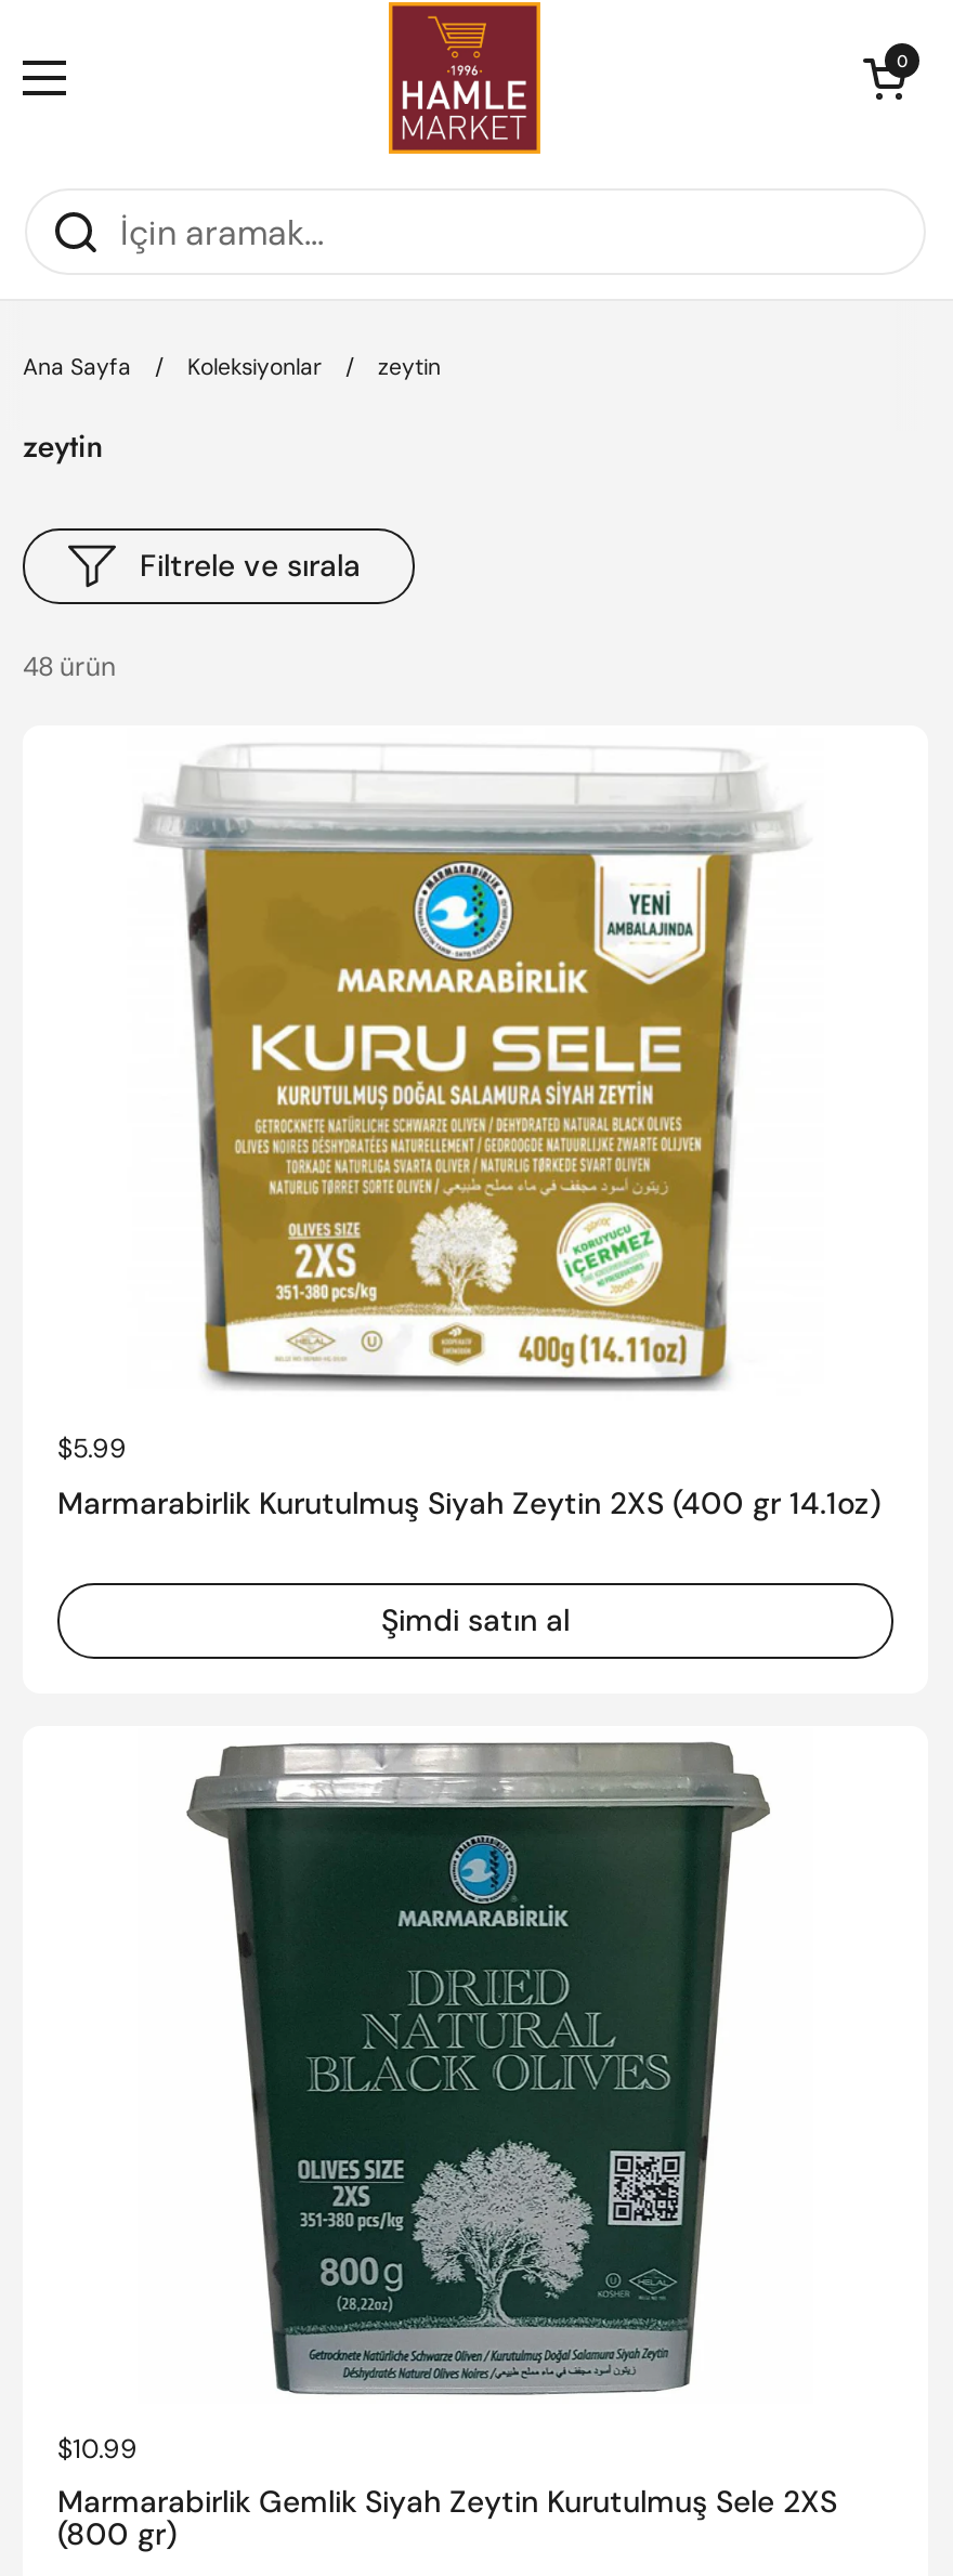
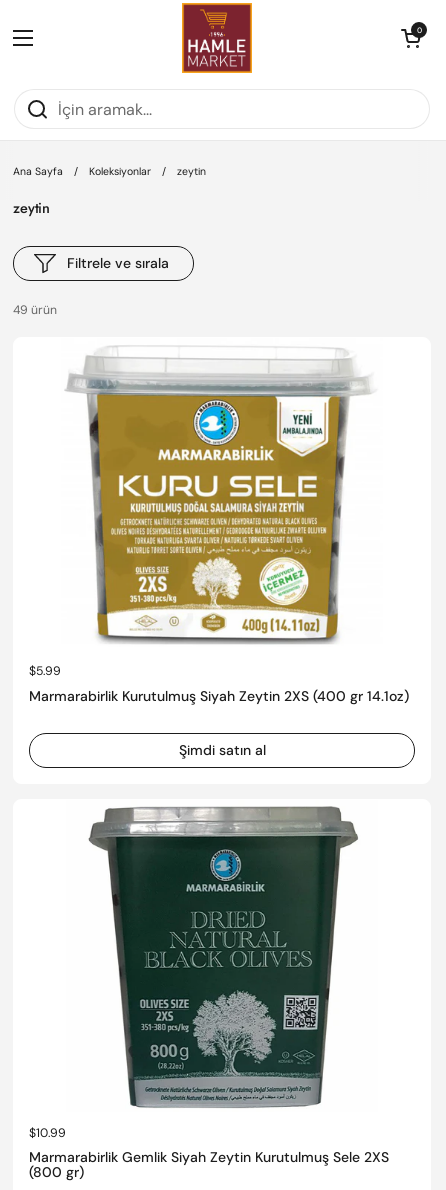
- 48 ürün
+ 49 ürün
